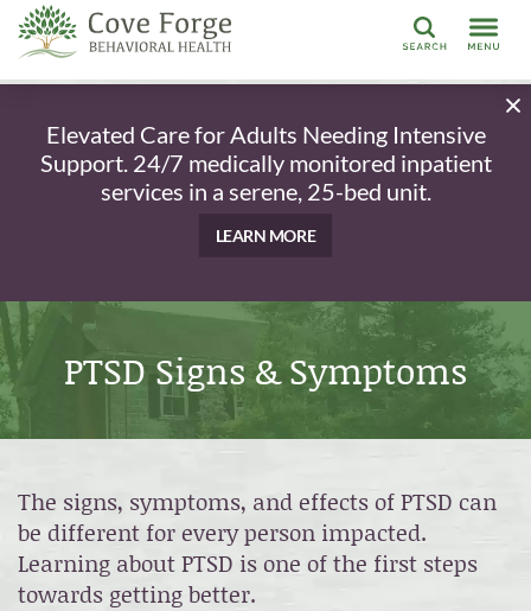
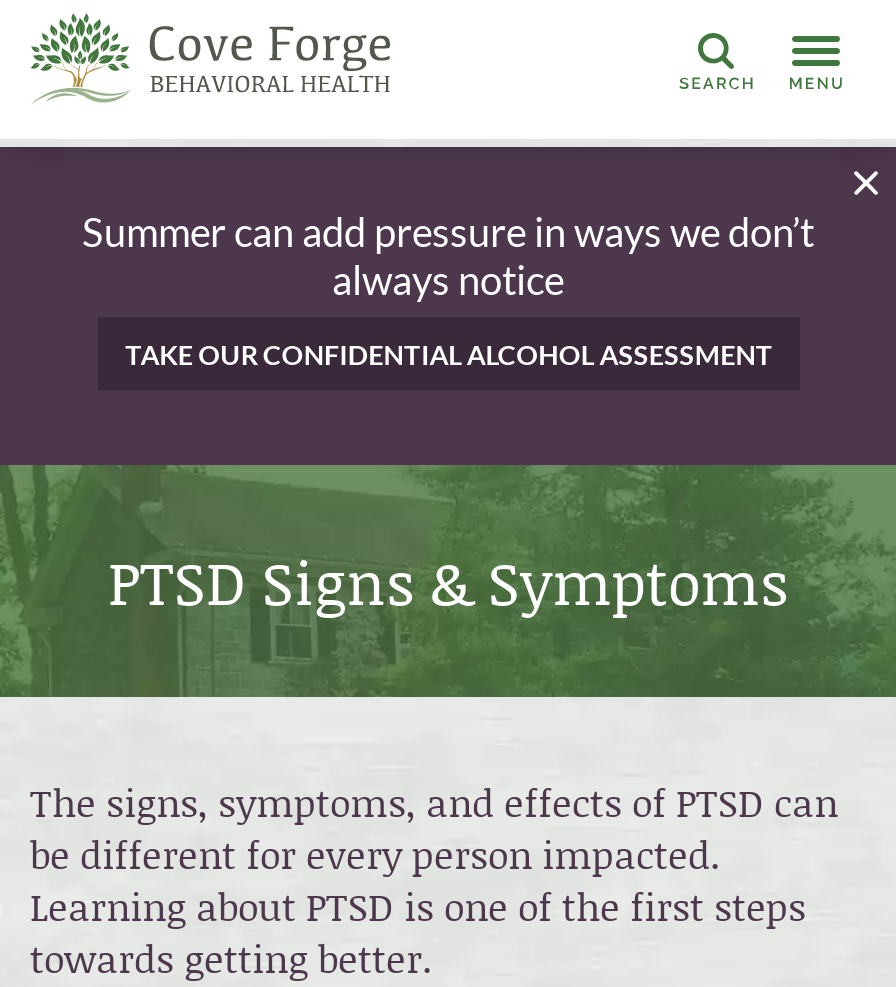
- Elevated Care for Adults Needing Intensive
- Support. 24/7 medically monitored inpatient
- services in a serene, 25-bed unit.
+ Summer can add pressure in ways we don’t
+ always notice

- LEARN MORE
+ TAKE OUR CONFIDENTIAL ALCOHOL ASSESSMENT
